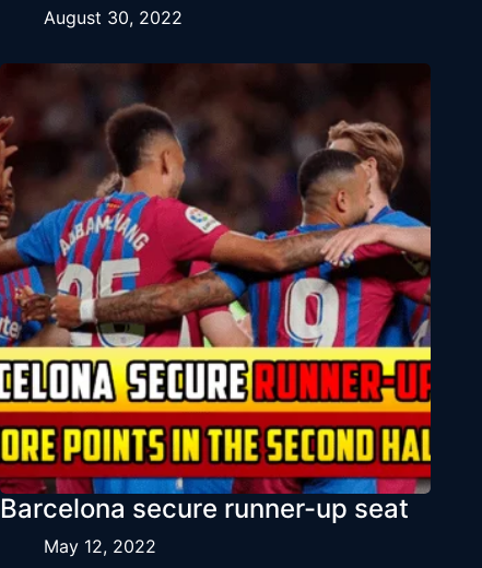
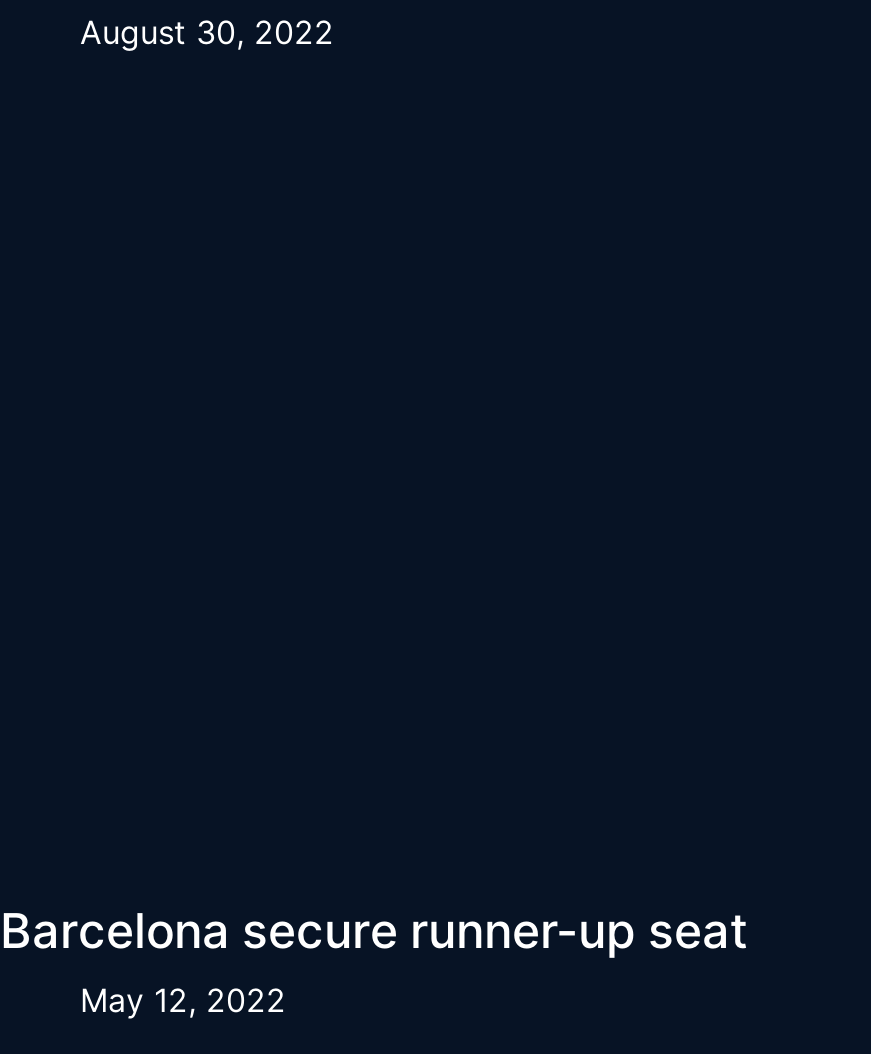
- [image]
